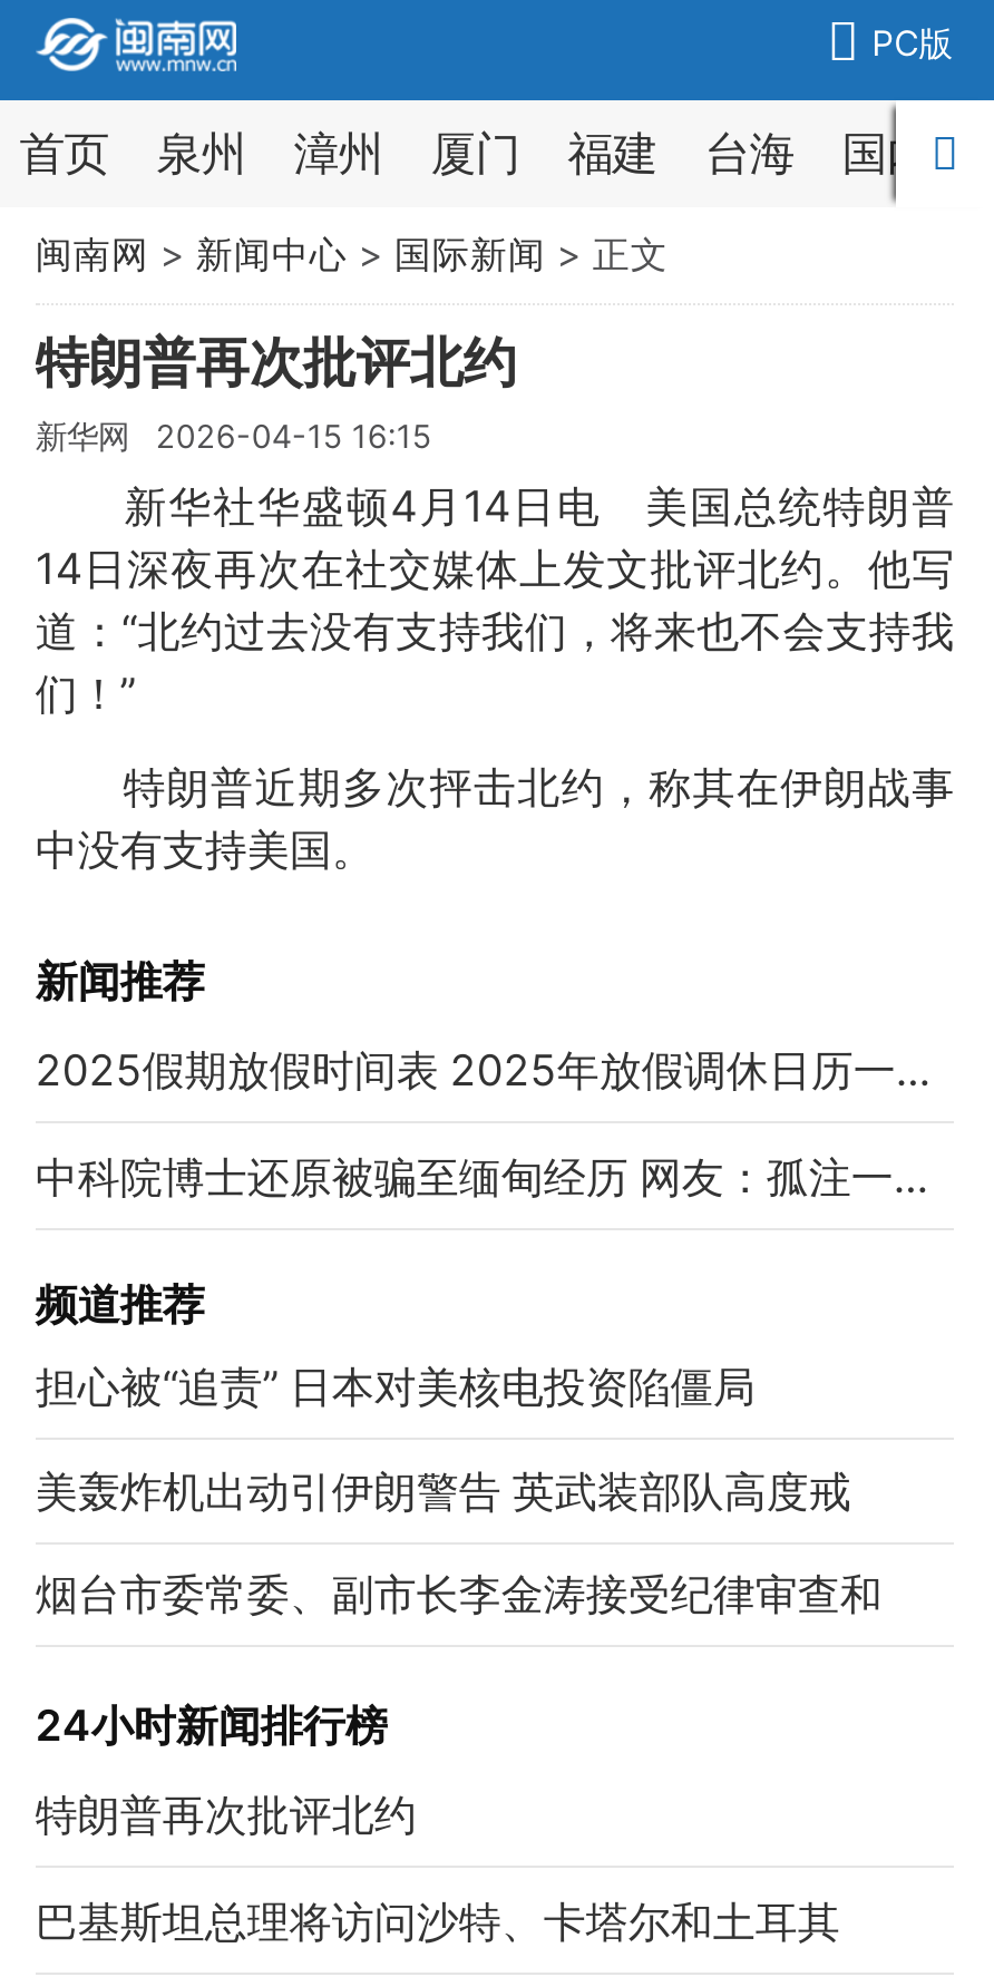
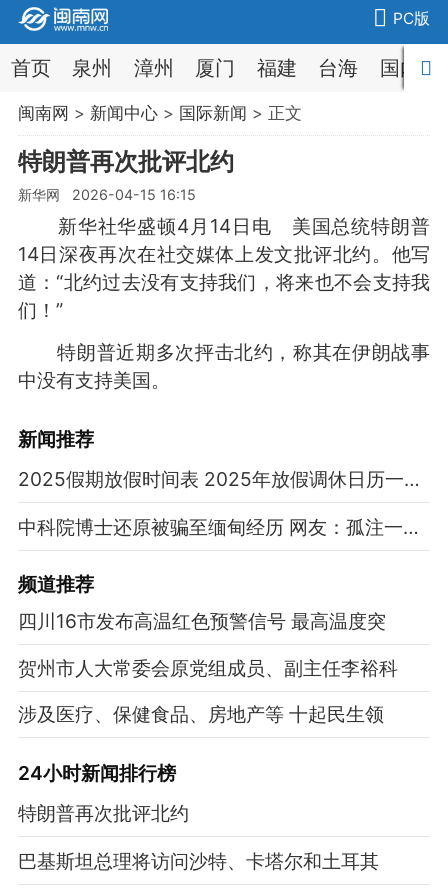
- 担心被“追责” 日本对美核电投资陷僵局
+ 四川16市发布高温红色预警信号 最高温度突

- 美轰炸机出动引伊朗警告 英武装部队高度戒
+ 贺州市人大常委会原党组成员、副主任李裕科

- 烟台市委常委、副市长李金涛接受纪律审查和
+ 涉及医疗、保健食品、房地产等 十起民生领
